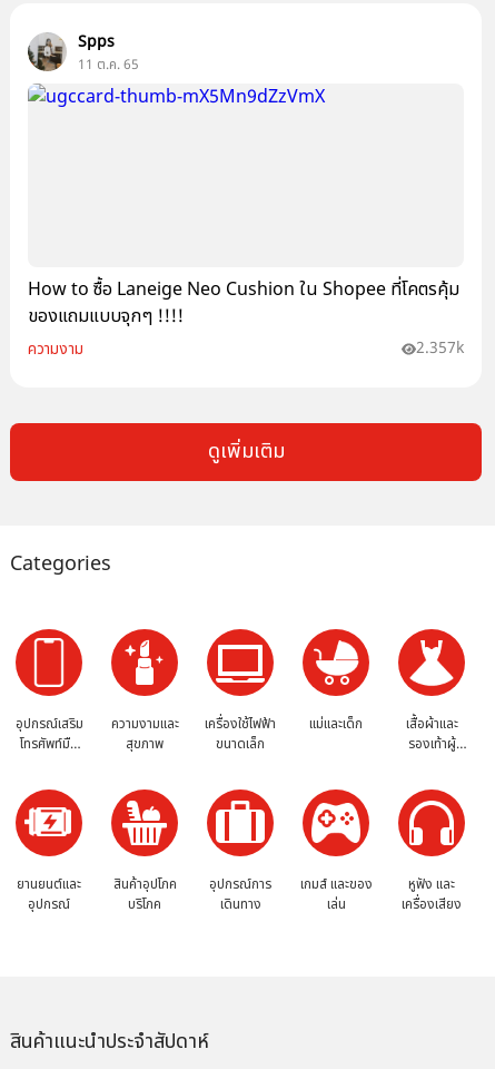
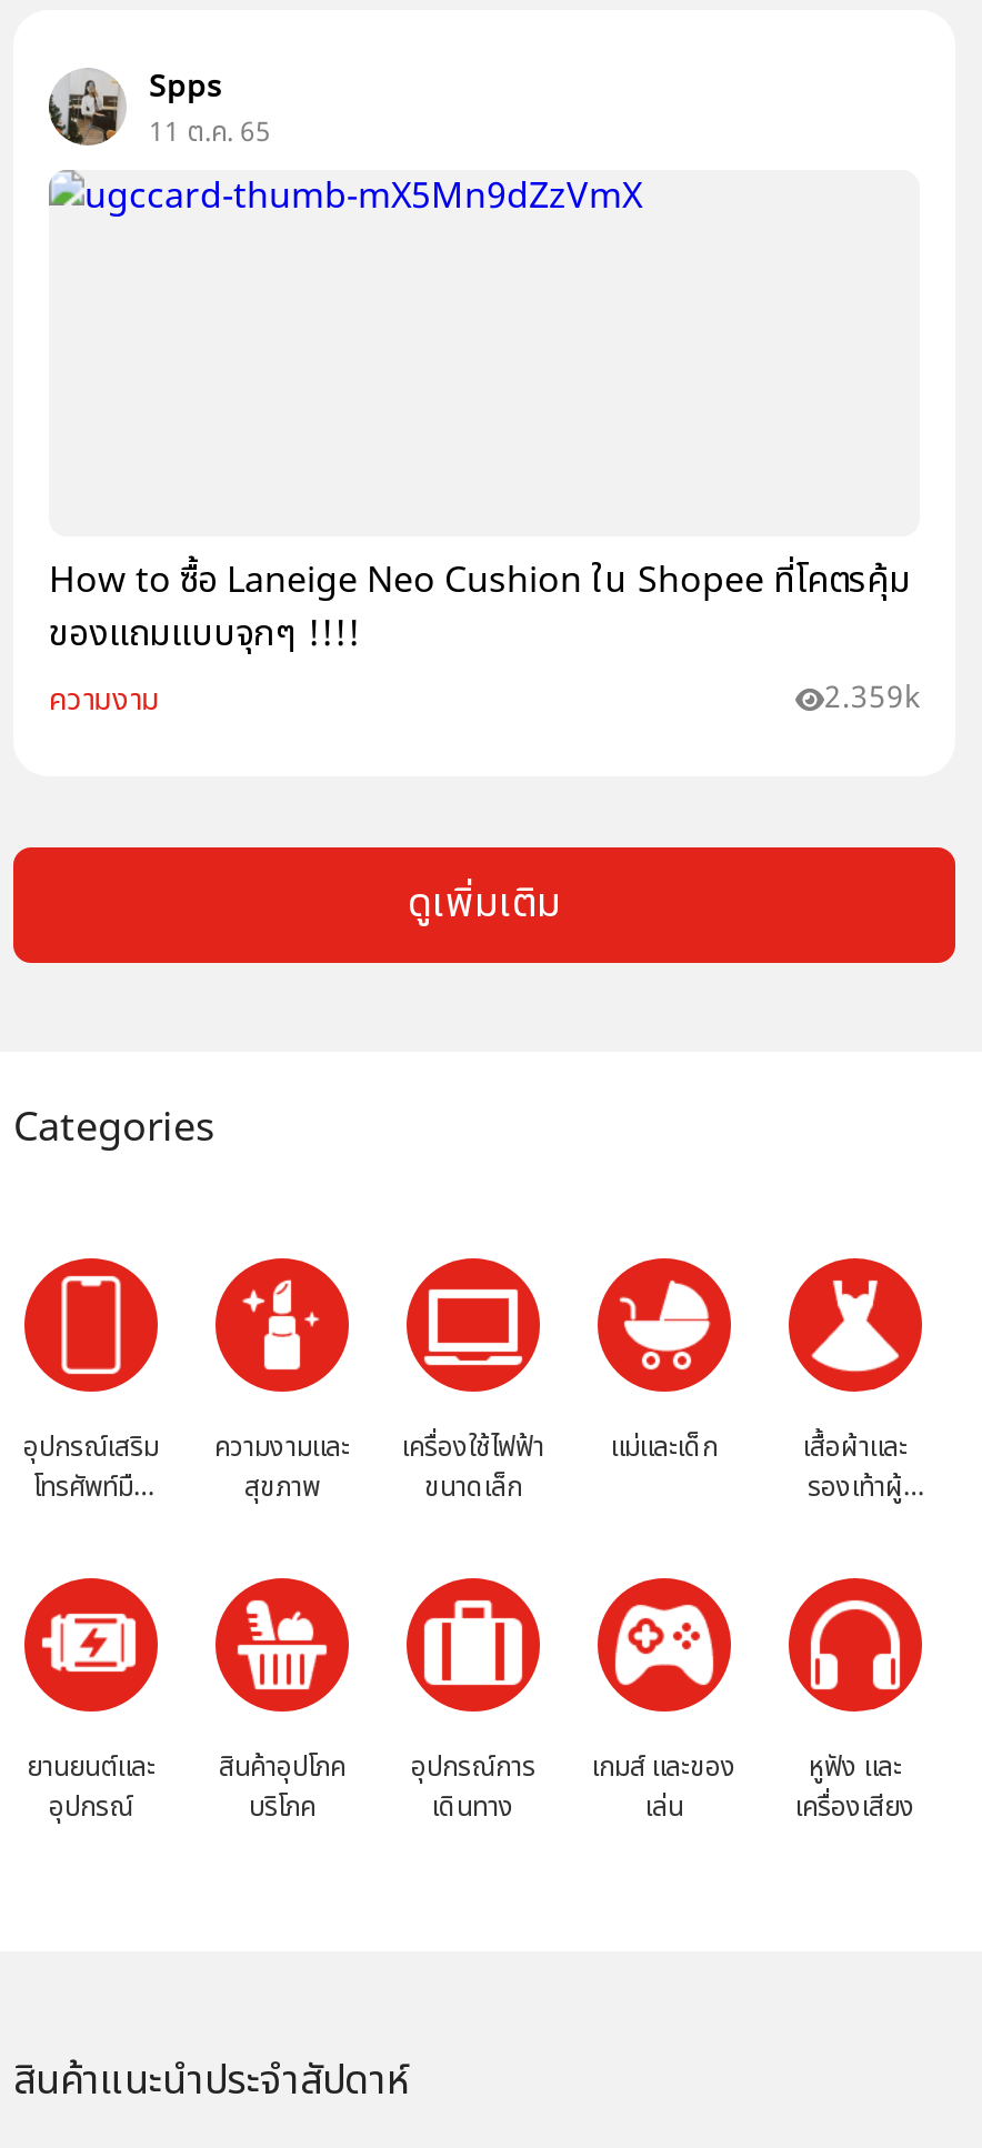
- 2.357k
+ 2.359k
